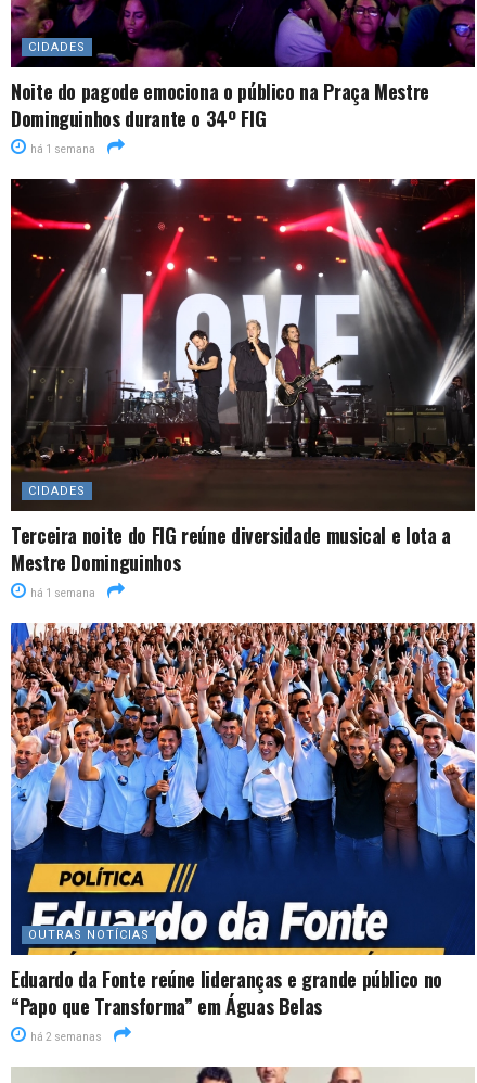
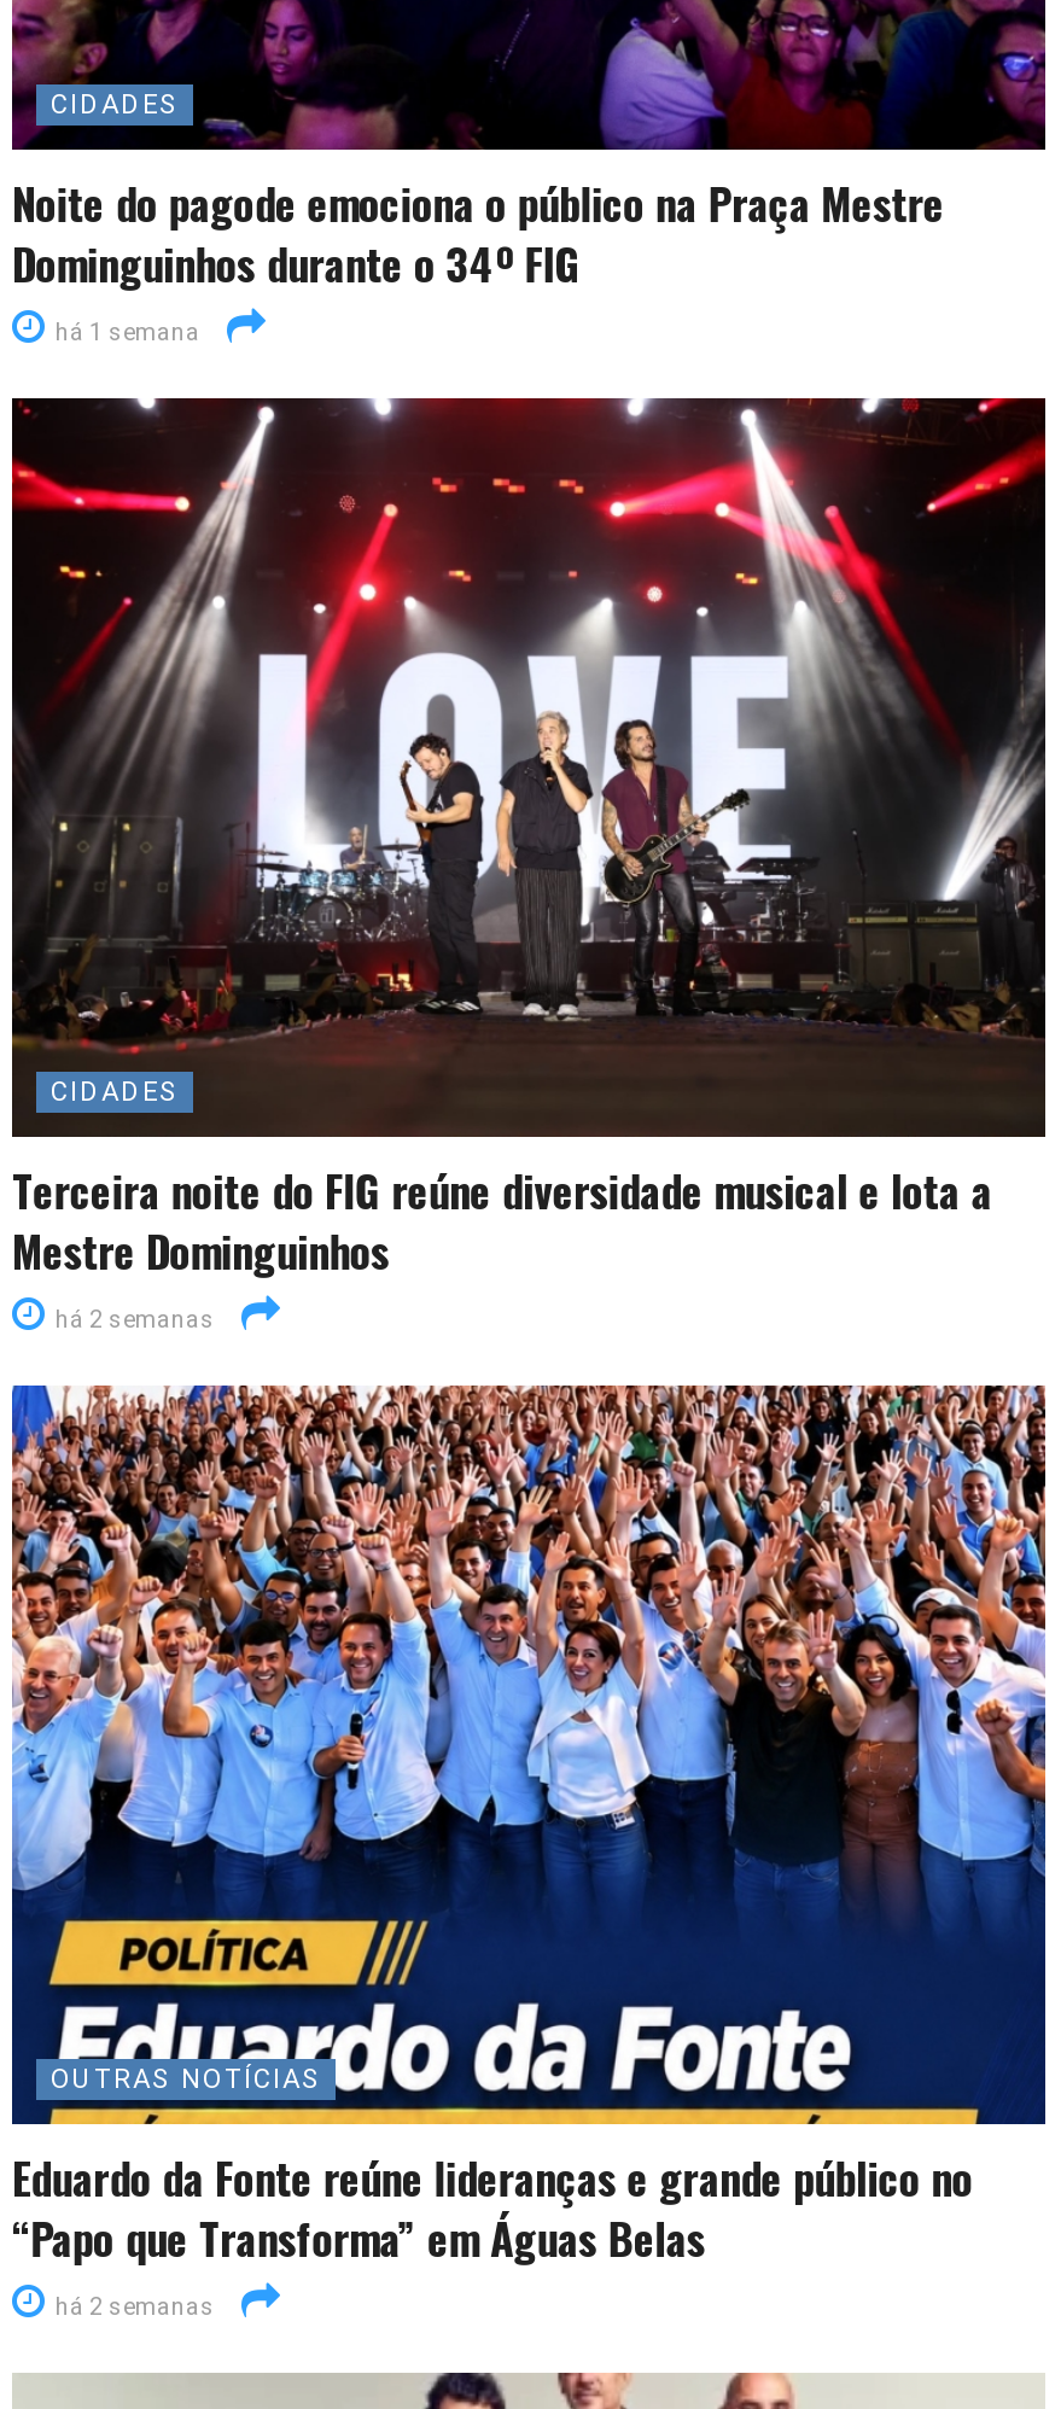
- há 1 semana
+ há 2 semanas
